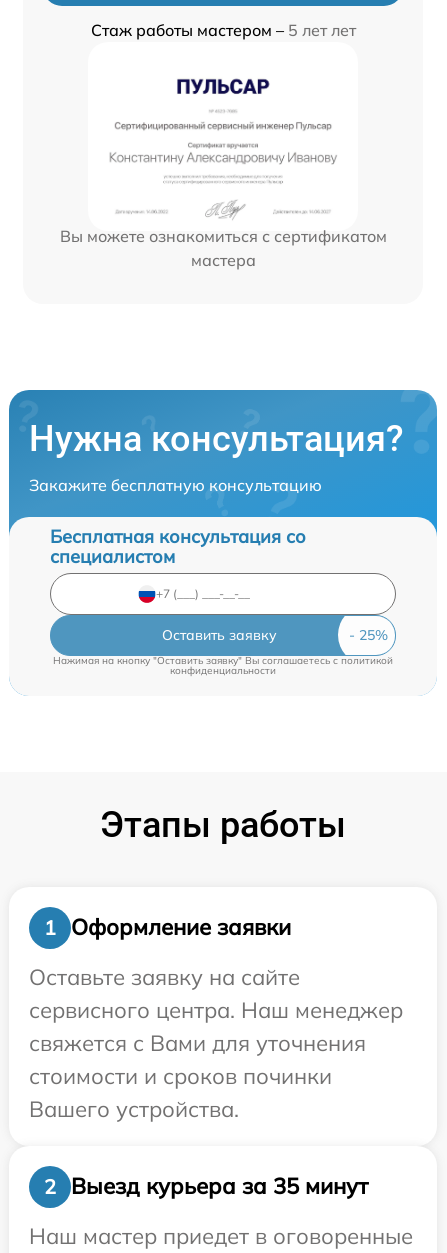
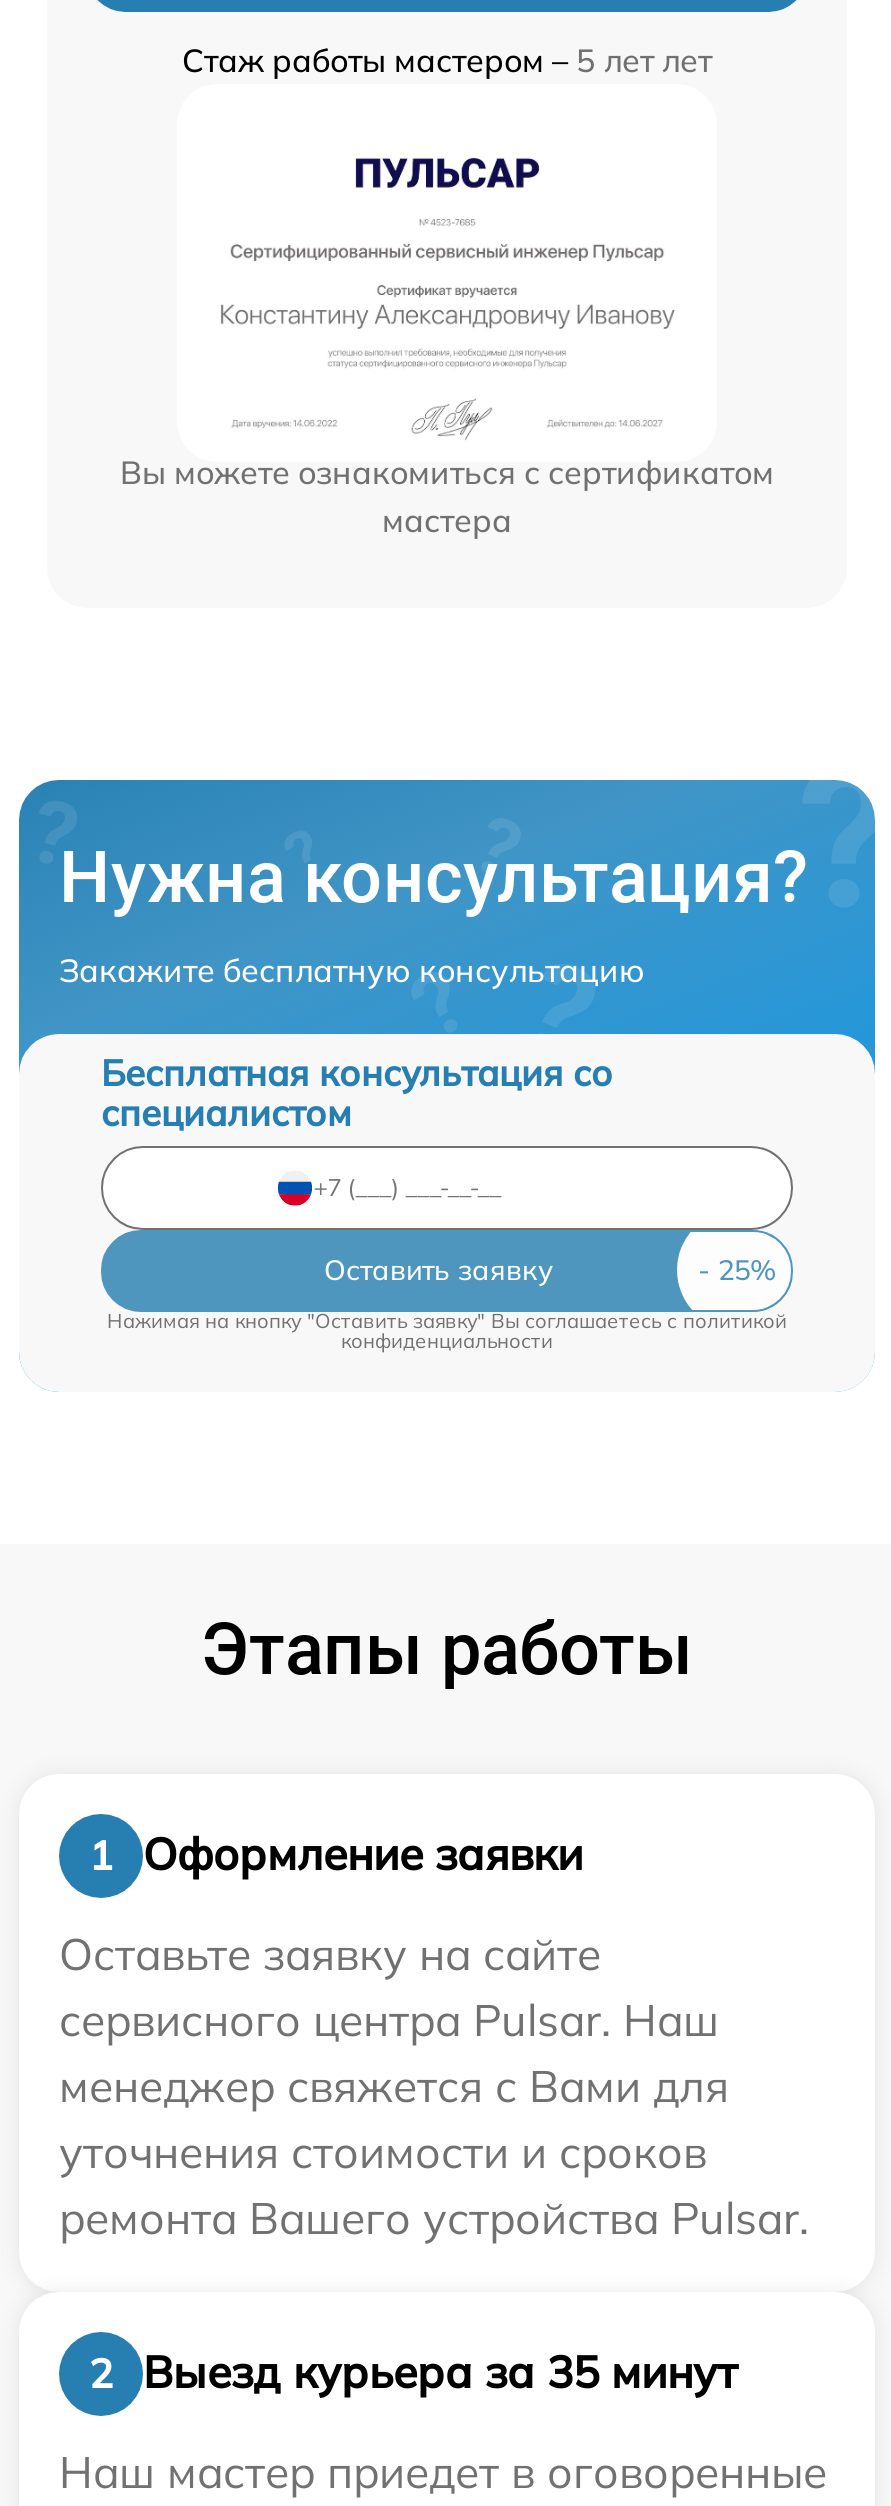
- сервисного центра. Наш менеджер
- свяжется с Вами для уточнения
- стоимости и сроков починки
- Вашего устройства.
+ сервисного центра Pulsar. Наш
+ менеджер свяжется с Вами для
+ уточнения стоимости и сроков
+ ремонта Вашего устройства Pulsar.
